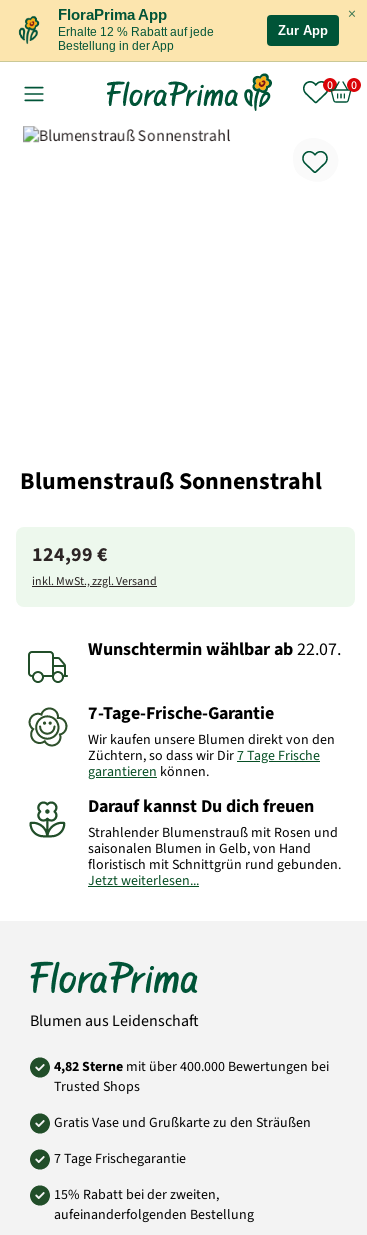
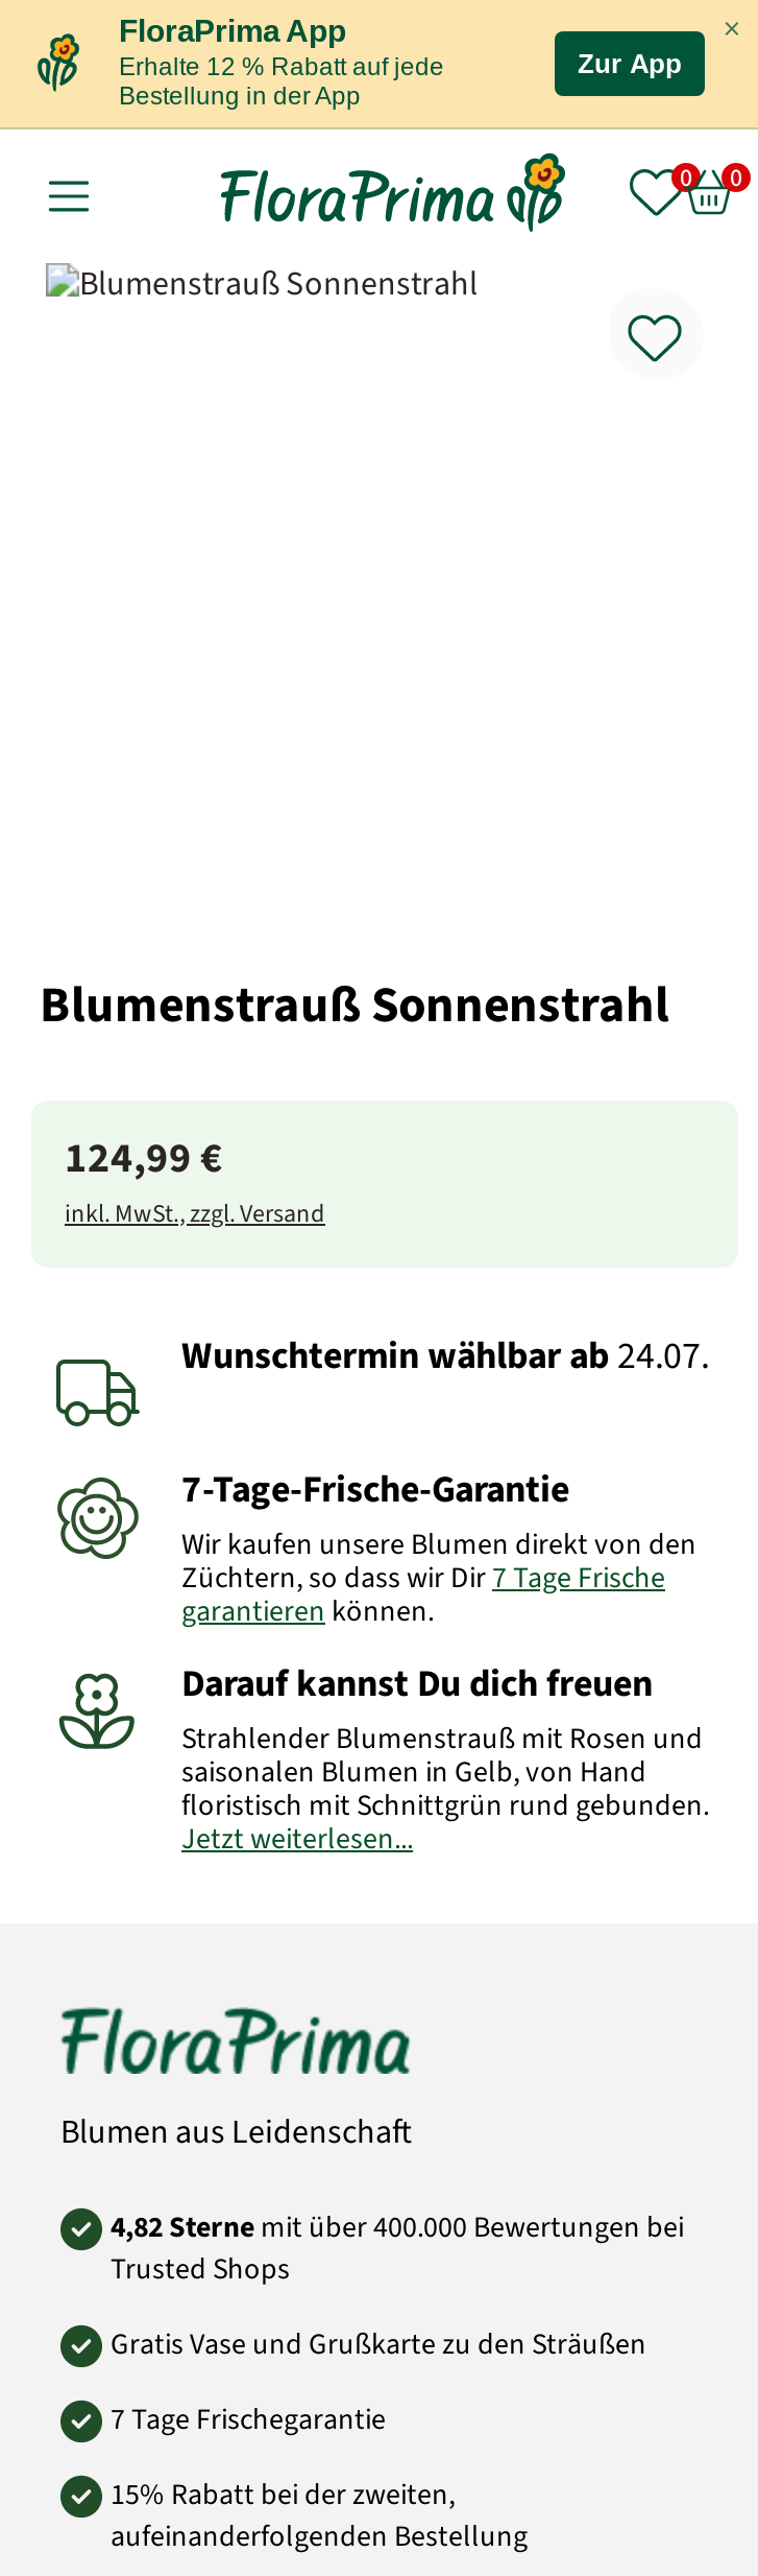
- Wunschtermin wählbar ab 22.07.
+ Wunschtermin wählbar ab 24.07.
